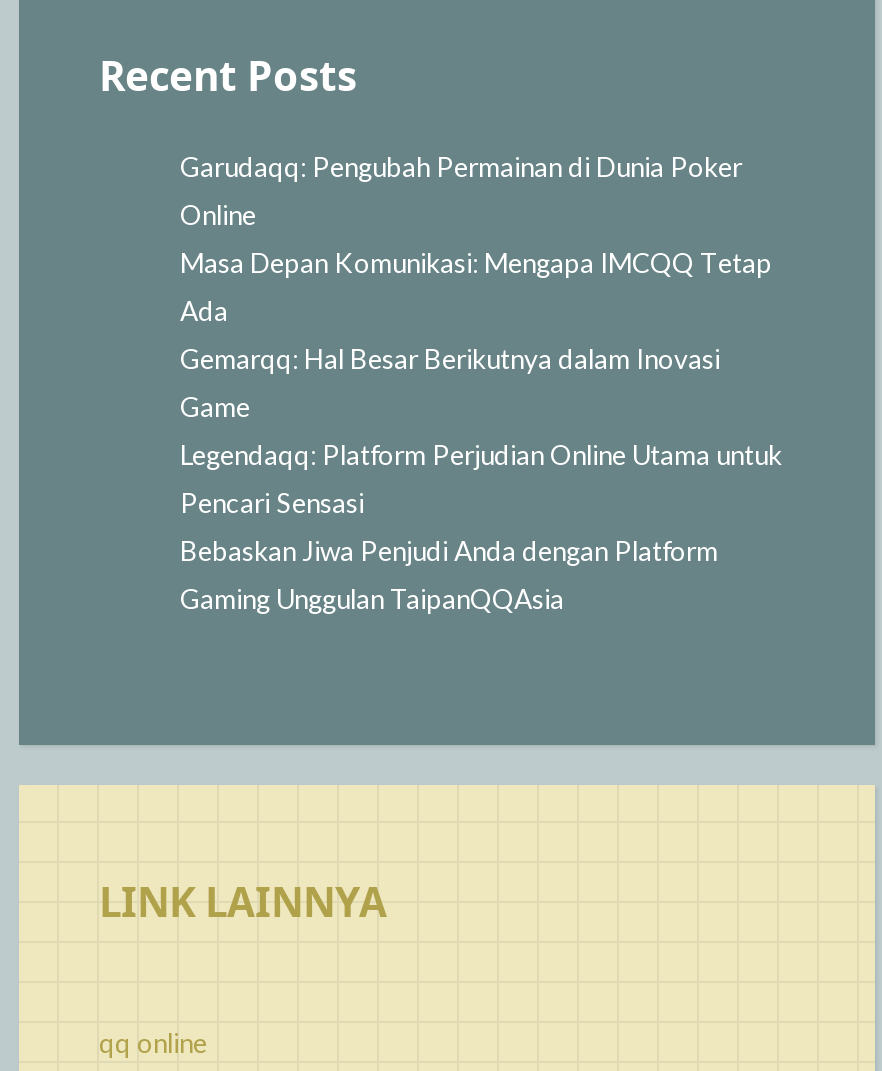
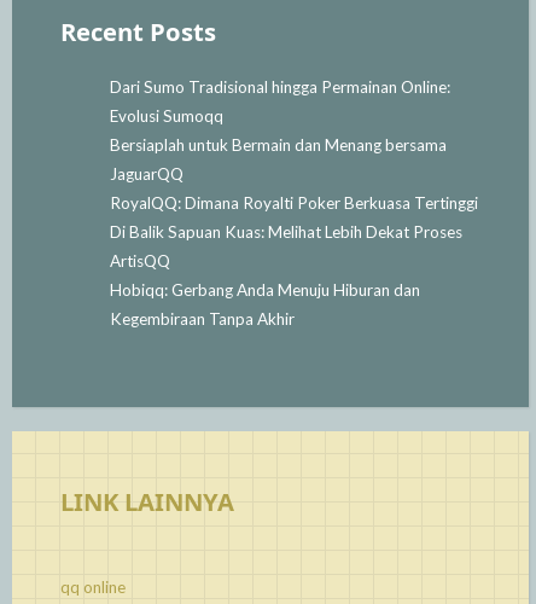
- Garudaqq: Pengubah Permainan di Dunia Poker
- Online
- Masa Depan Komunikasi: Mengapa IMCQQ Tetap
- Ada
- Gemarqq: Hal Besar Berikutnya dalam Inovasi
- Game
- Legendaqq: Platform Perjudian Online Utama untuk
- Pencari Sensasi
- Bebaskan Jiwa Penjudi Anda dengan Platform
- Gaming Unggulan TaipanQQAsia
+ Dari Sumo Tradisional hingga Permainan Online:
+ Evolusi Sumoqq
+ Bersiaplah untuk Bermain dan Menang bersama
+ JaguarQQ
+ RoyalQQ: Dimana Royalti Poker Berkuasa Tertinggi
+ Di Balik Sapuan Kuas: Melihat Lebih Dekat Proses
+ ArtisQQ
+ Hobiqq: Gerbang Anda Menuju Hiburan dan
+ Kegembiraan Tanpa Akhir
